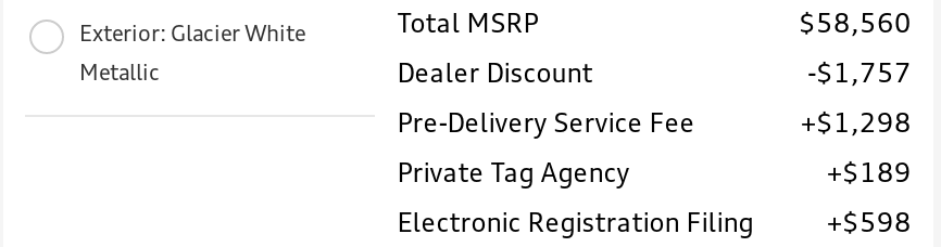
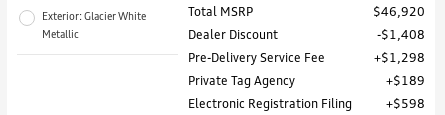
- $58,560
+ $46,920

- $1,757
+ $1,408
